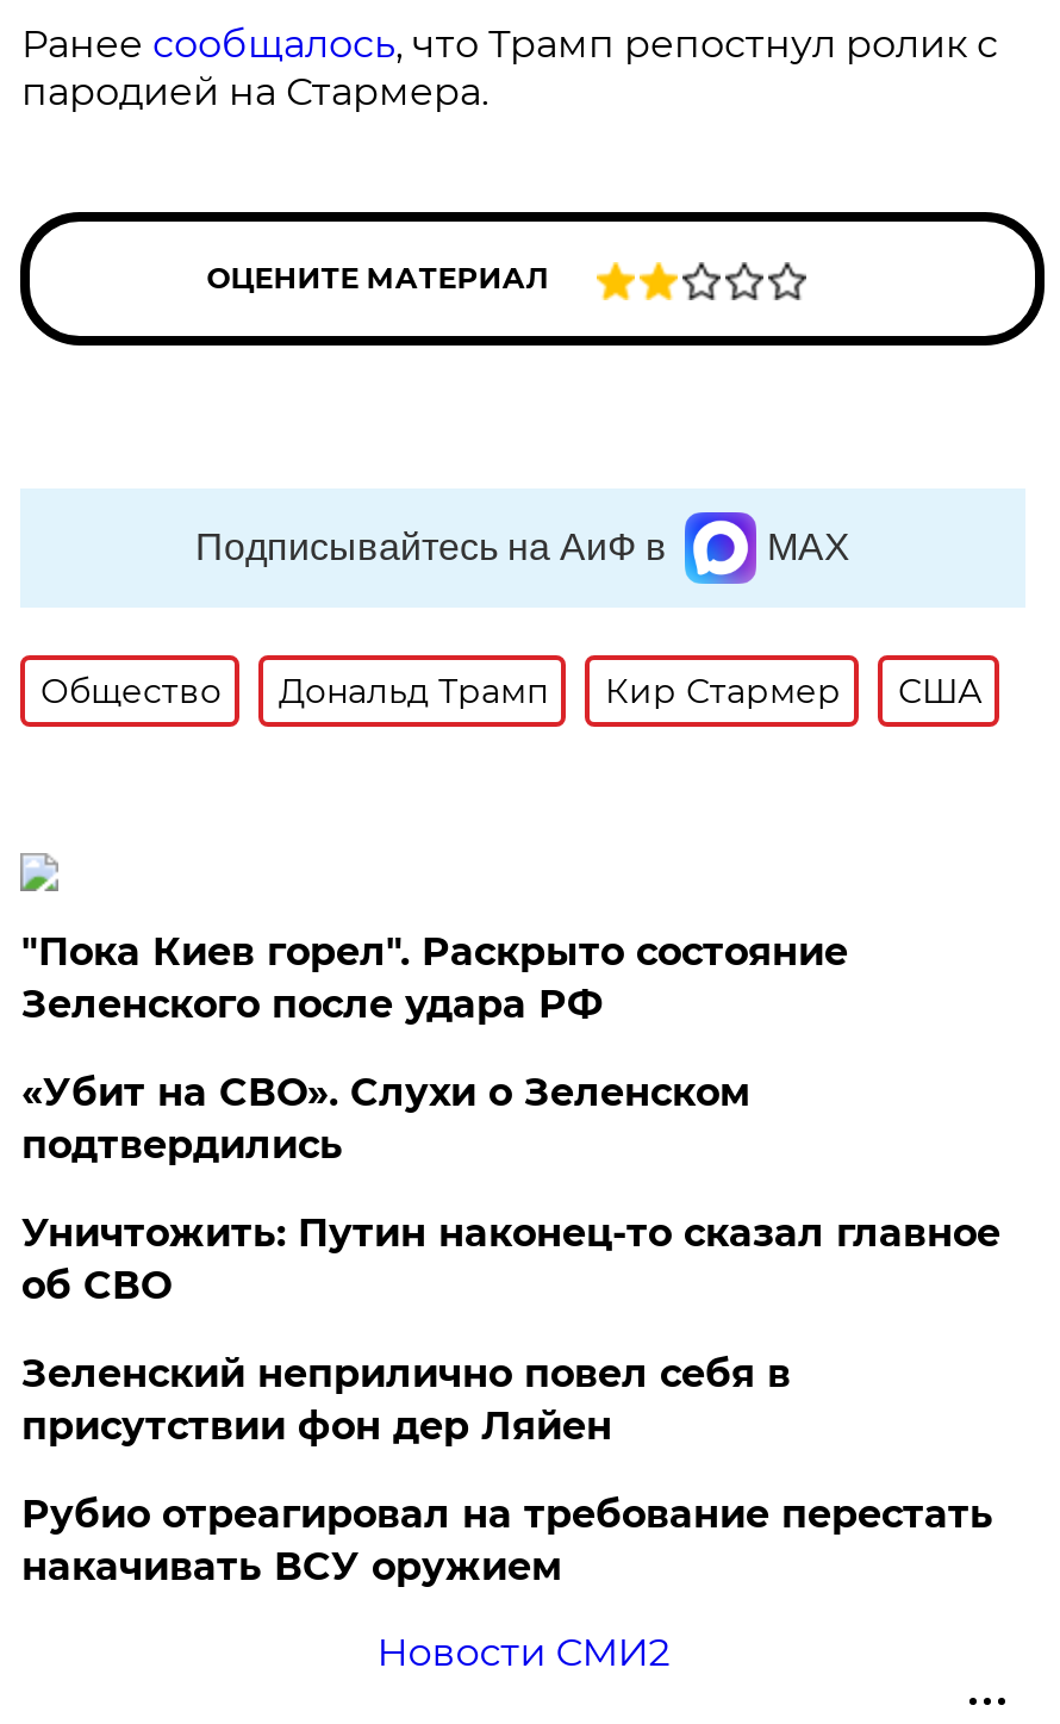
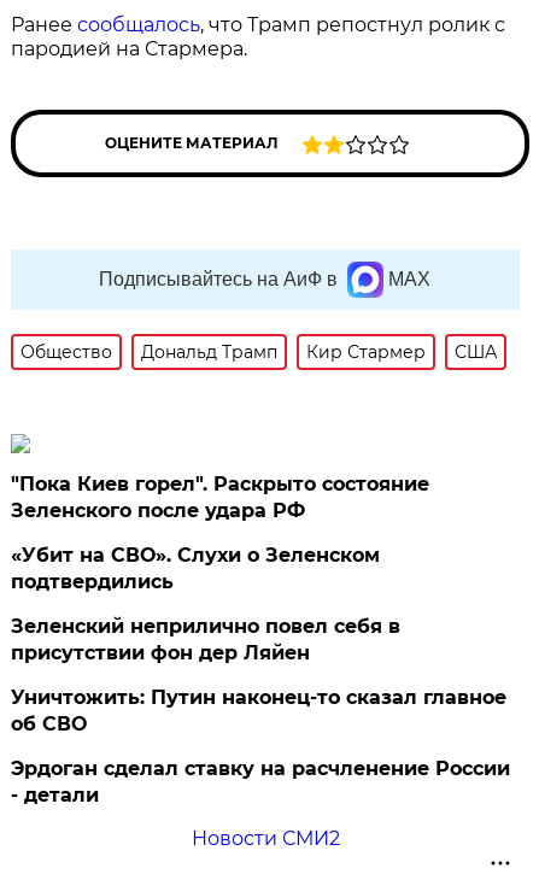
moved down: Уничтожить: Путин наконец-то сказал главное | об СВО

moved up: Зеленский неприлично повел cебя в | присутствии фон дер Ляйен

- Рубио отреагировал на требование перестать
- накачивать ВСУ оружием
+ Эрдоган сделал ставку на расчленение России
+ - детали
